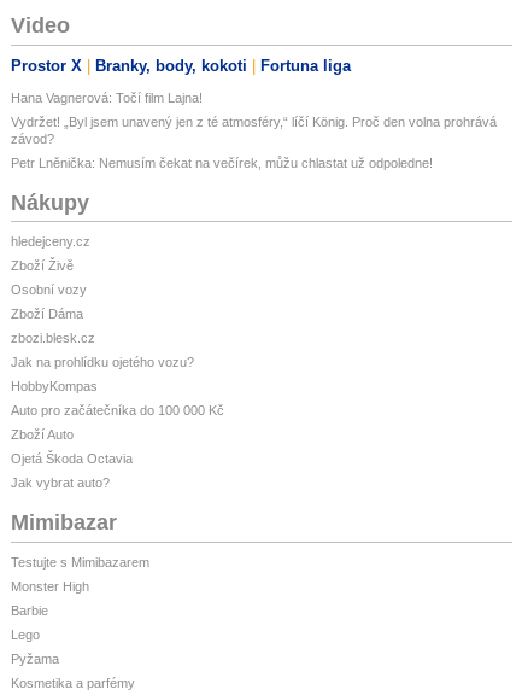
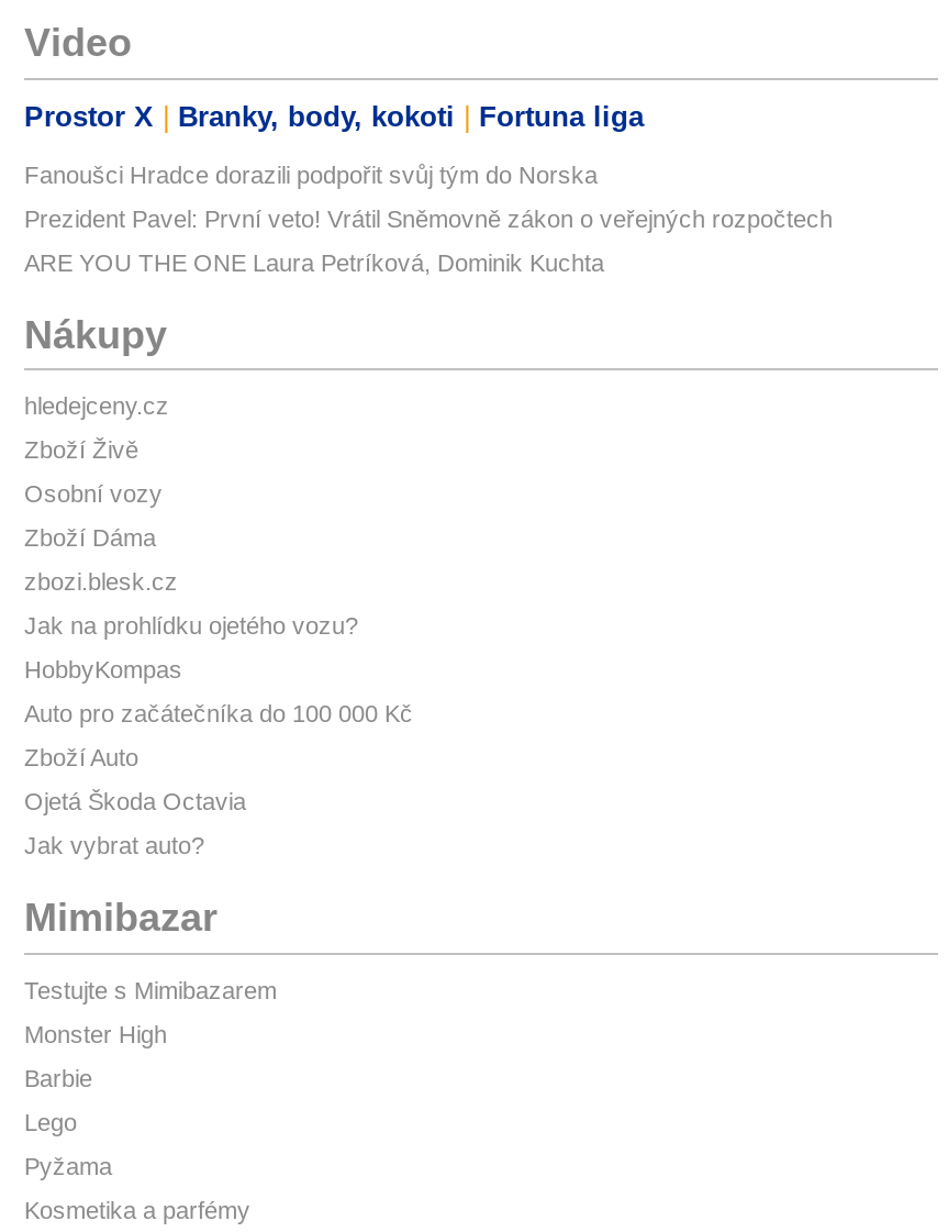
- Hana Vagnerová: Točí film Lajna!
+ Fanoušci Hradce dorazili podpořit svůj tým do Norska

- Vydržet! „Byl jsem unavený jen z té atmosféry,“ líčí König. Proč den volna prohrává
- závod?
+ Prezident Pavel: První veto! Vrátil Sněmovně zákon o veřejných rozpočtech

- Petr Lněnička: Nemusím čekat na večírek, můžu chlastat už odpoledne!
+ ARE YOU THE ONE Laura Petríková, Dominik Kuchta
